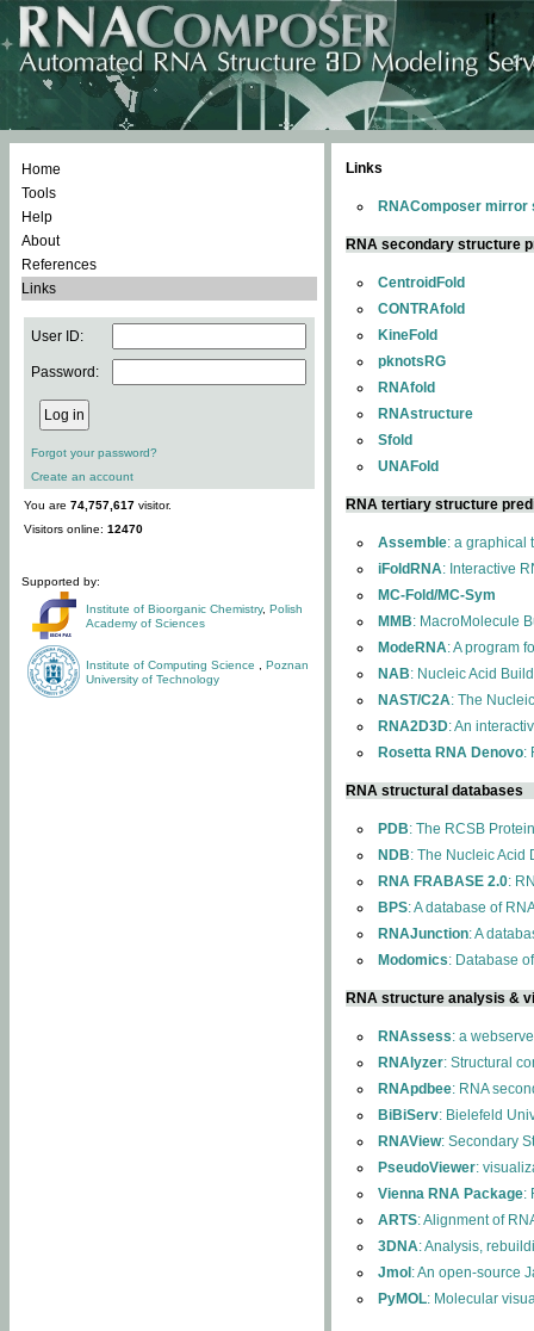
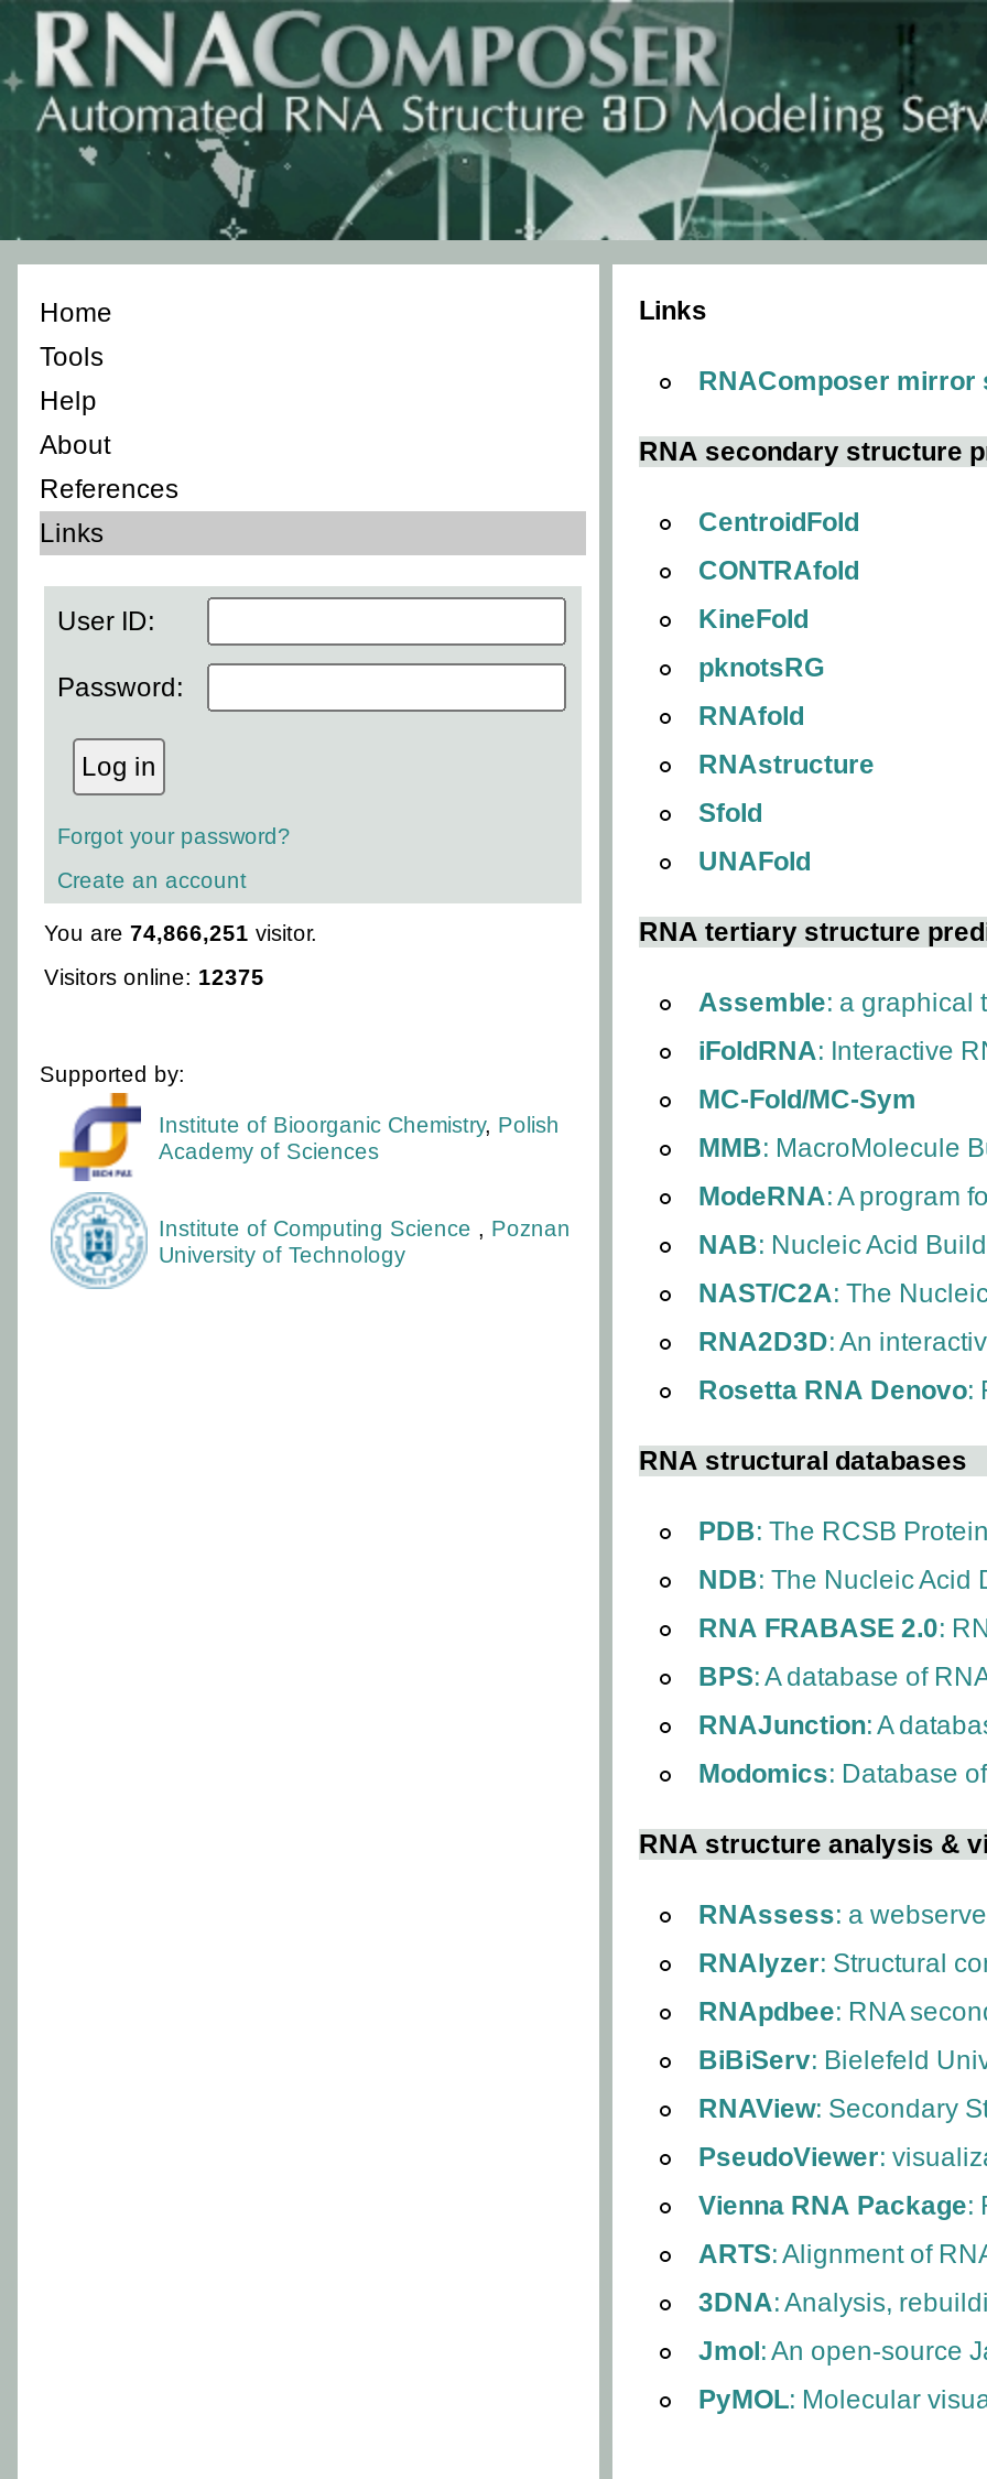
- You are 74,757,617 visitor.
+ You are 74,866,251 visitor.

- Visitors online: 12470
+ Visitors online: 12375
